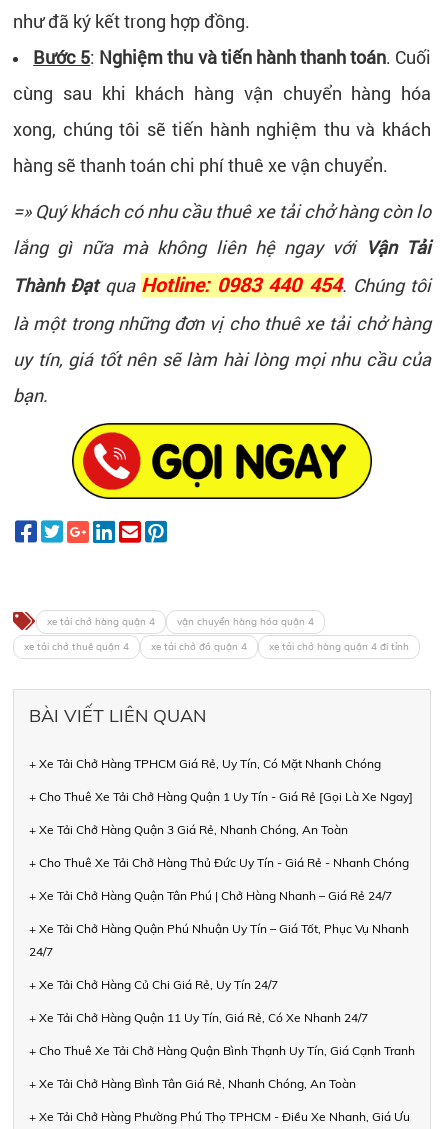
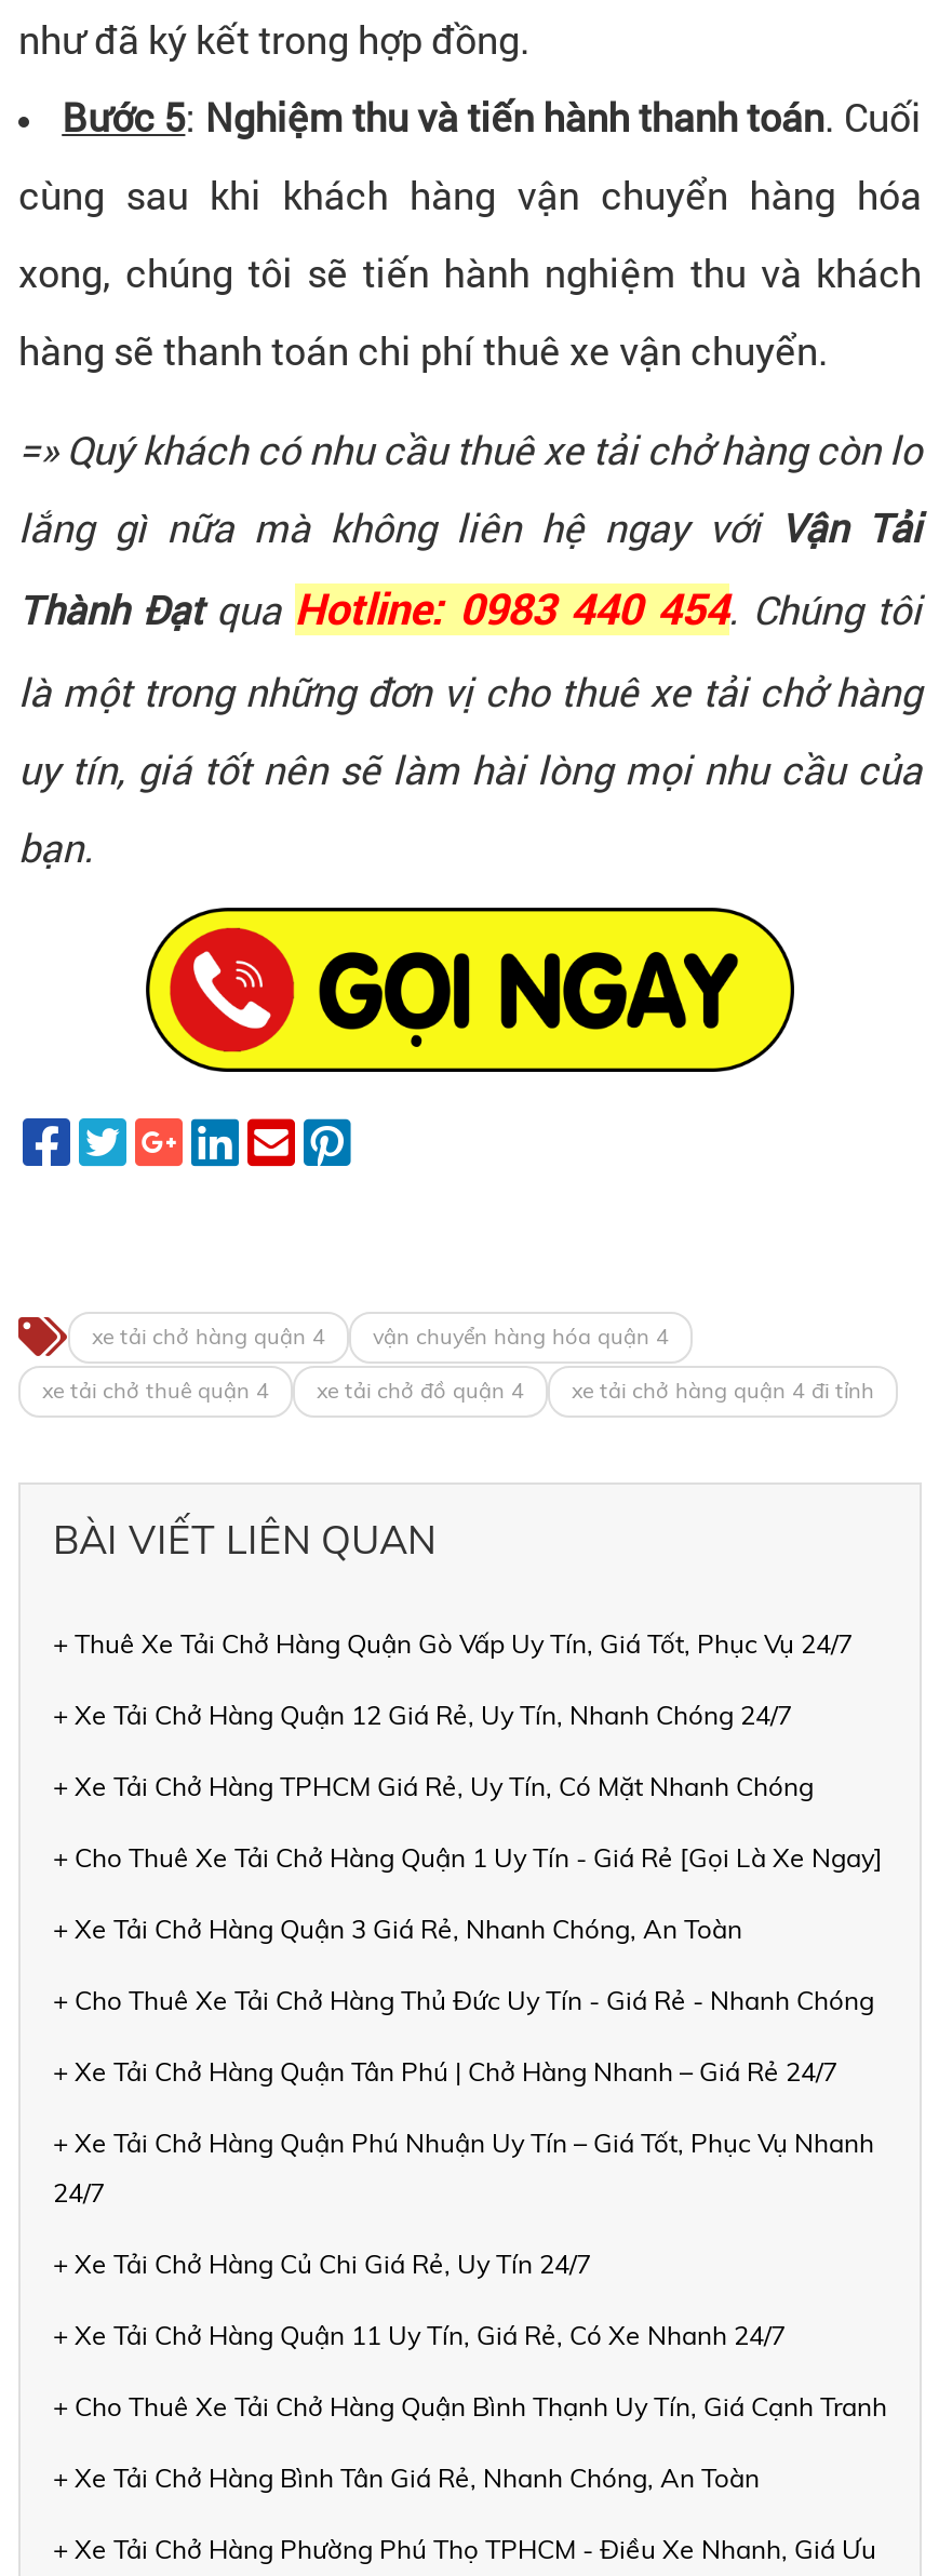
+ + Thuê Xe Tải Chở Hàng Quận Gò Vấp Uy Tín, Giá Tốt, Phục Vụ 24/7
+ + Xe Tải Chở Hàng Quận 12 Giá Rẻ, Uy Tín, Nhanh Chóng 24/7
